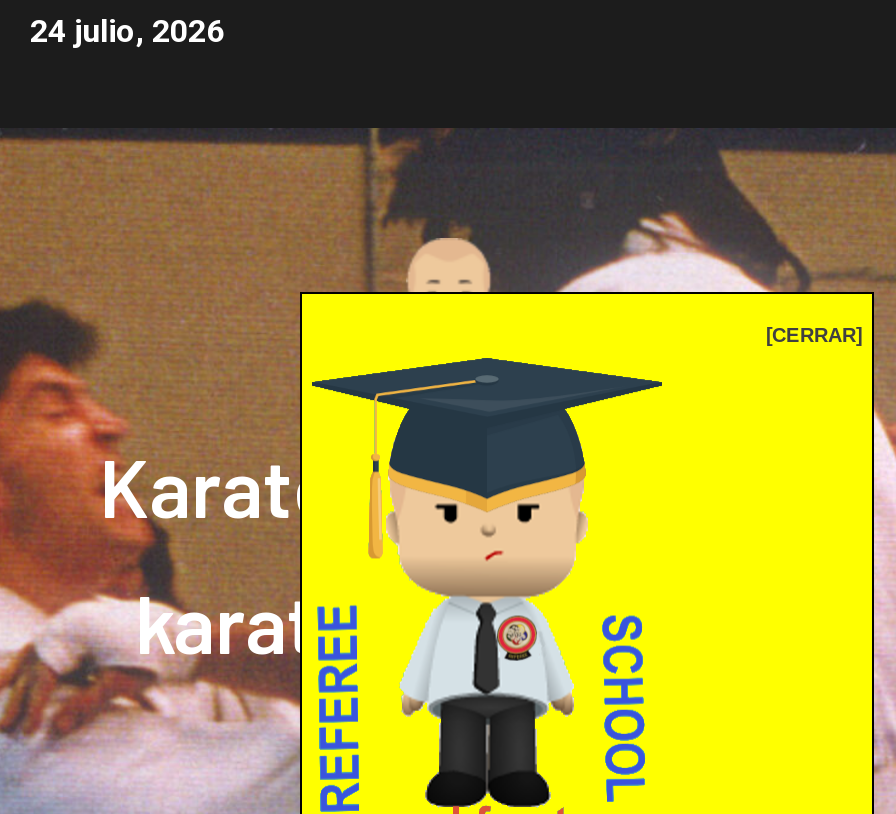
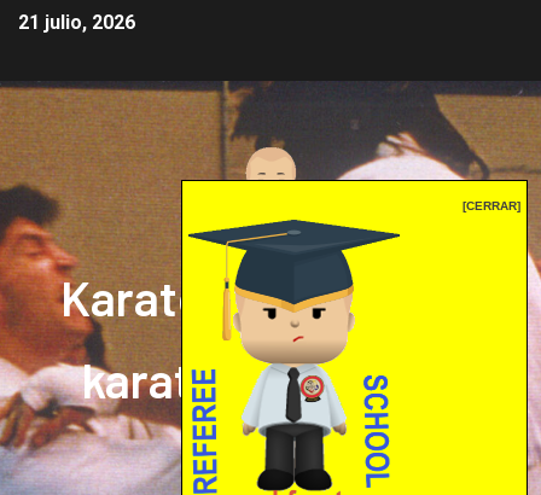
- 24 julio, 2026
+ 21 julio, 2026
